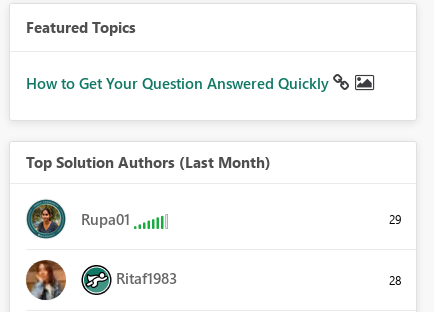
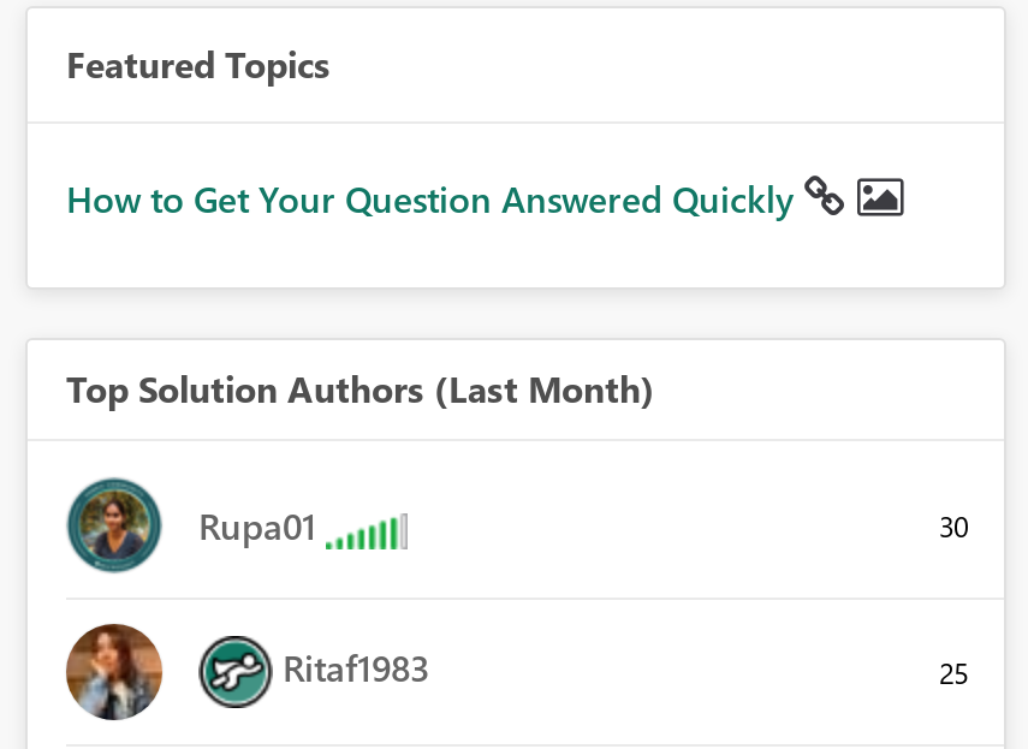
- 29
+ 30

- 28
+ 25
